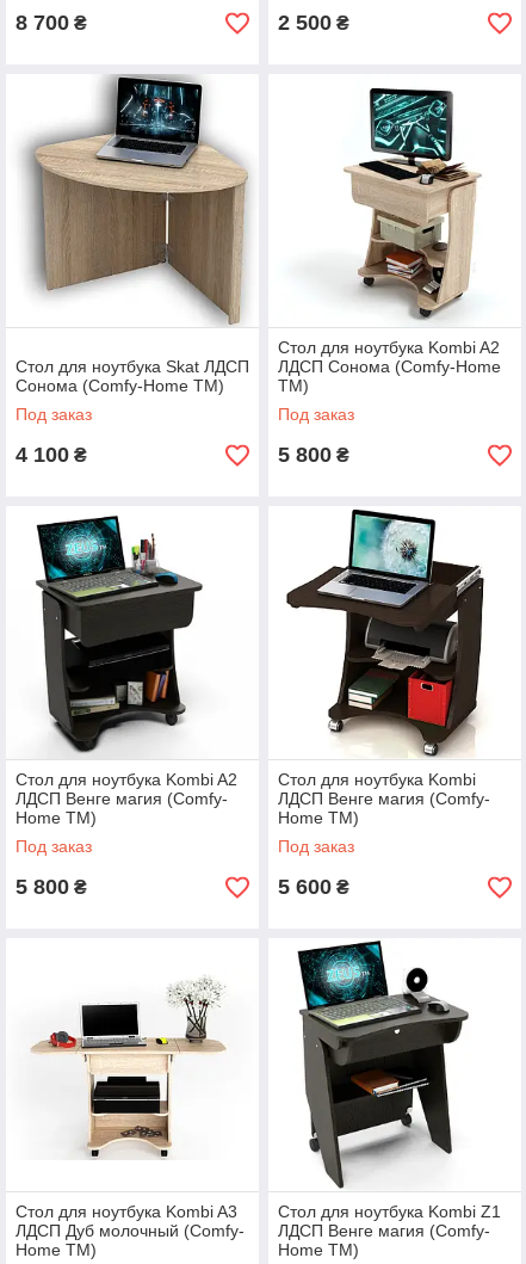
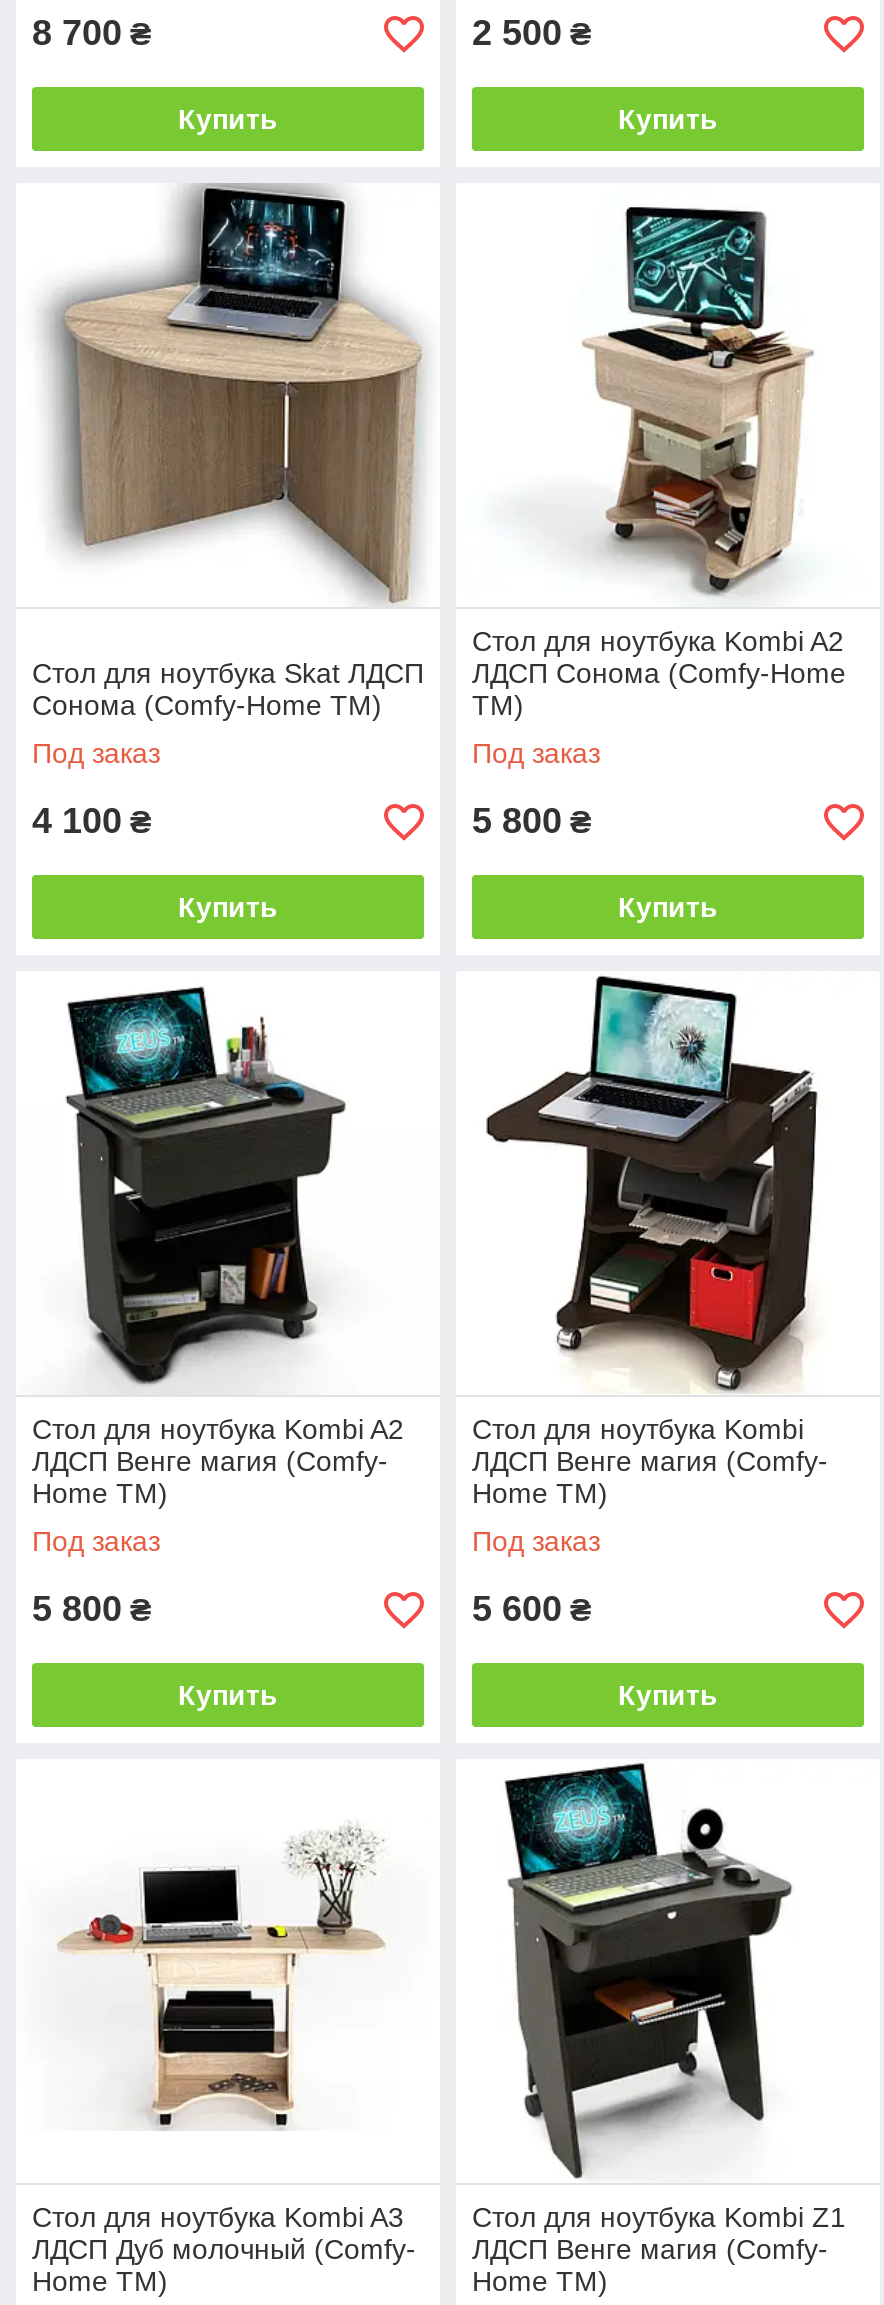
+ Купить

+ Купить

+ Купить

+ Купить

+ Купить

+ Купить
